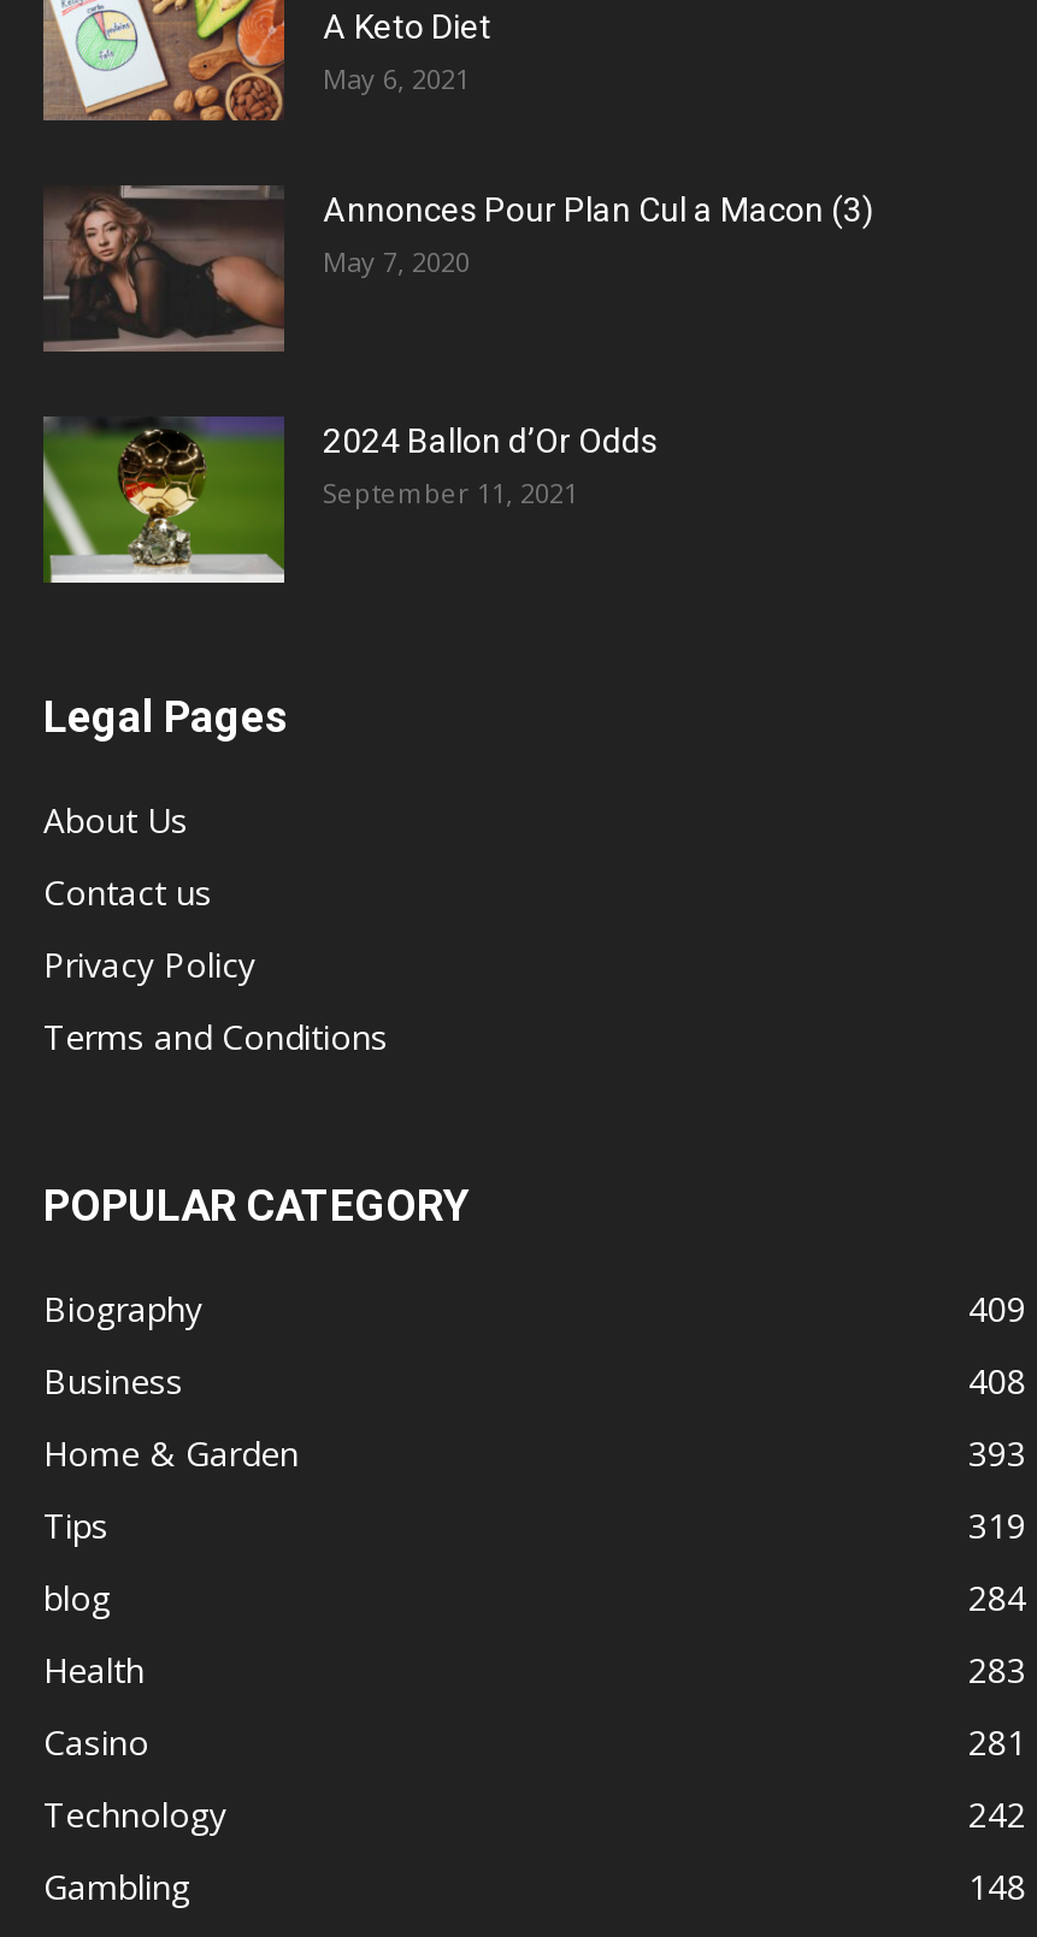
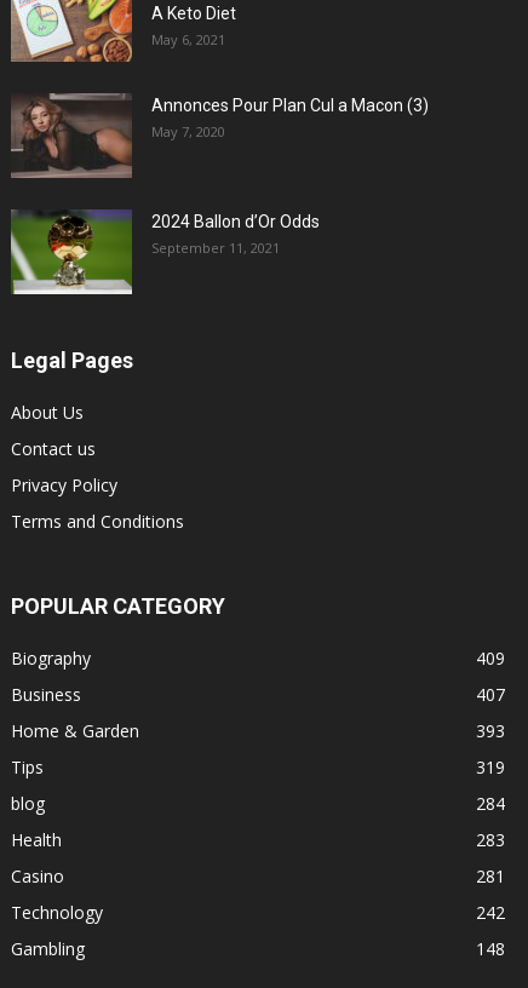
- 408
+ 407
